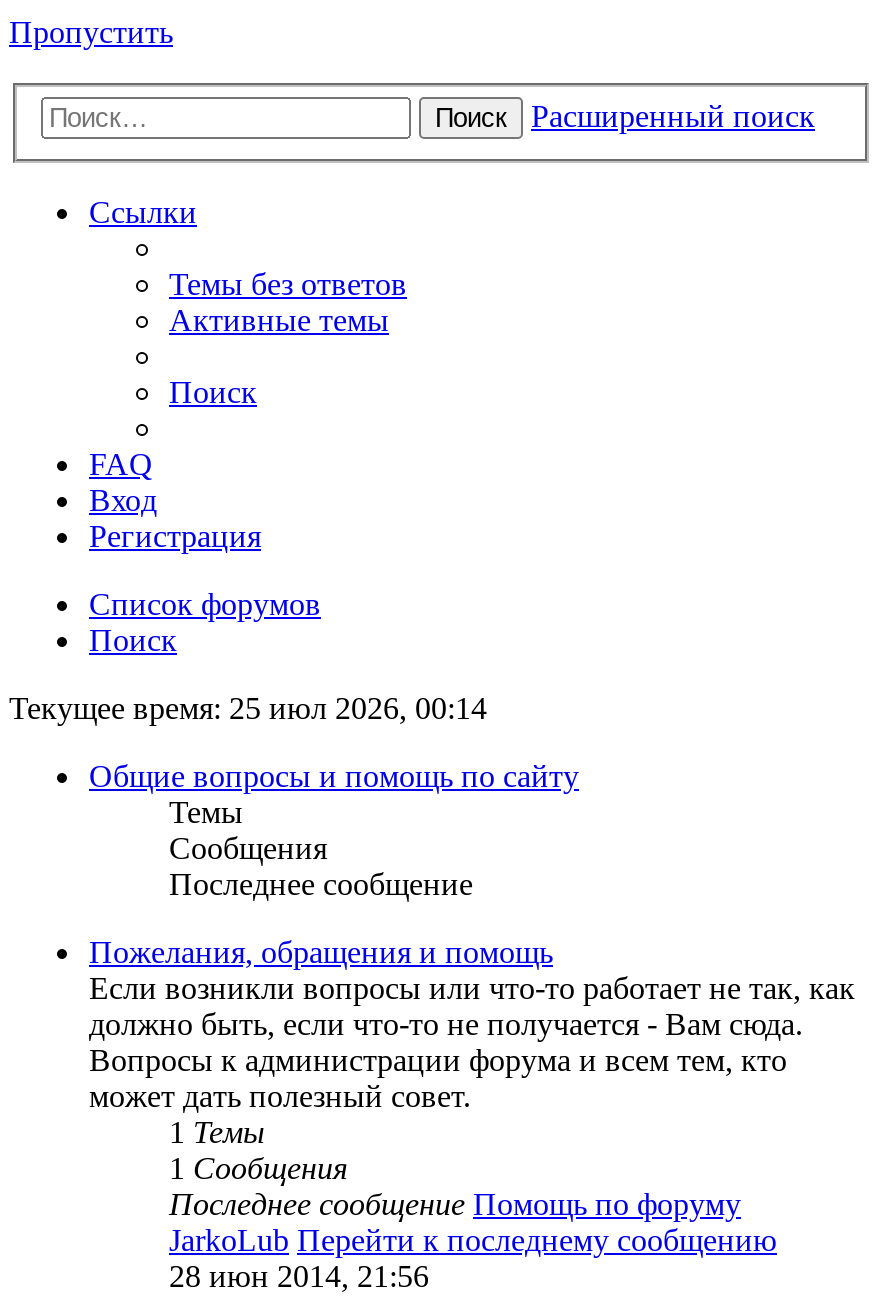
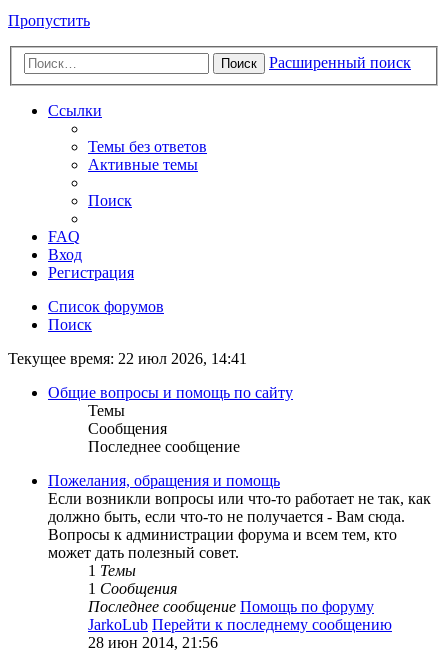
- Текущее время: 25 июл 2026, 00:14
+ Текущее время: 22 июл 2026, 14:41
